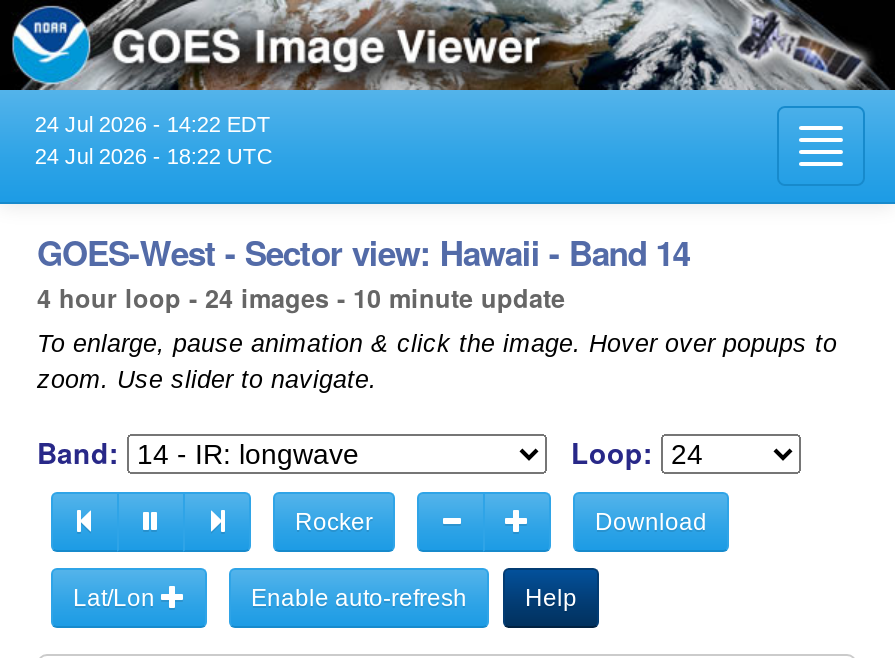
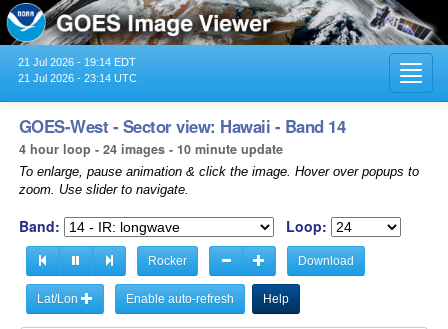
- 24 Jul 2026 - 14:22 EDT
+ 21 Jul 2026 - 19:14 EDT

- 24 Jul 2026 - 18:22 UTC
+ 21 Jul 2026 - 23:14 UTC
